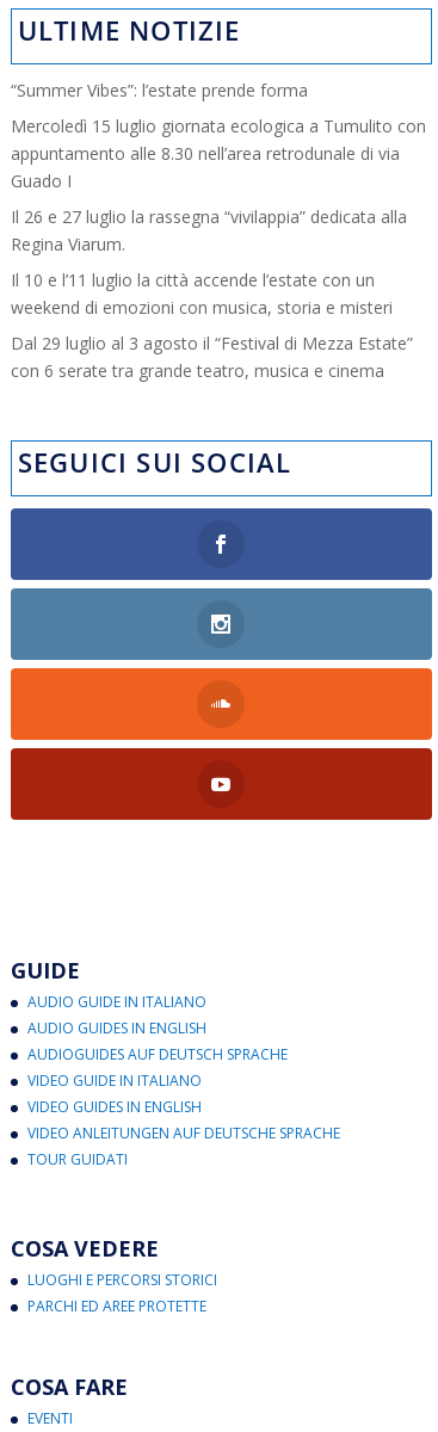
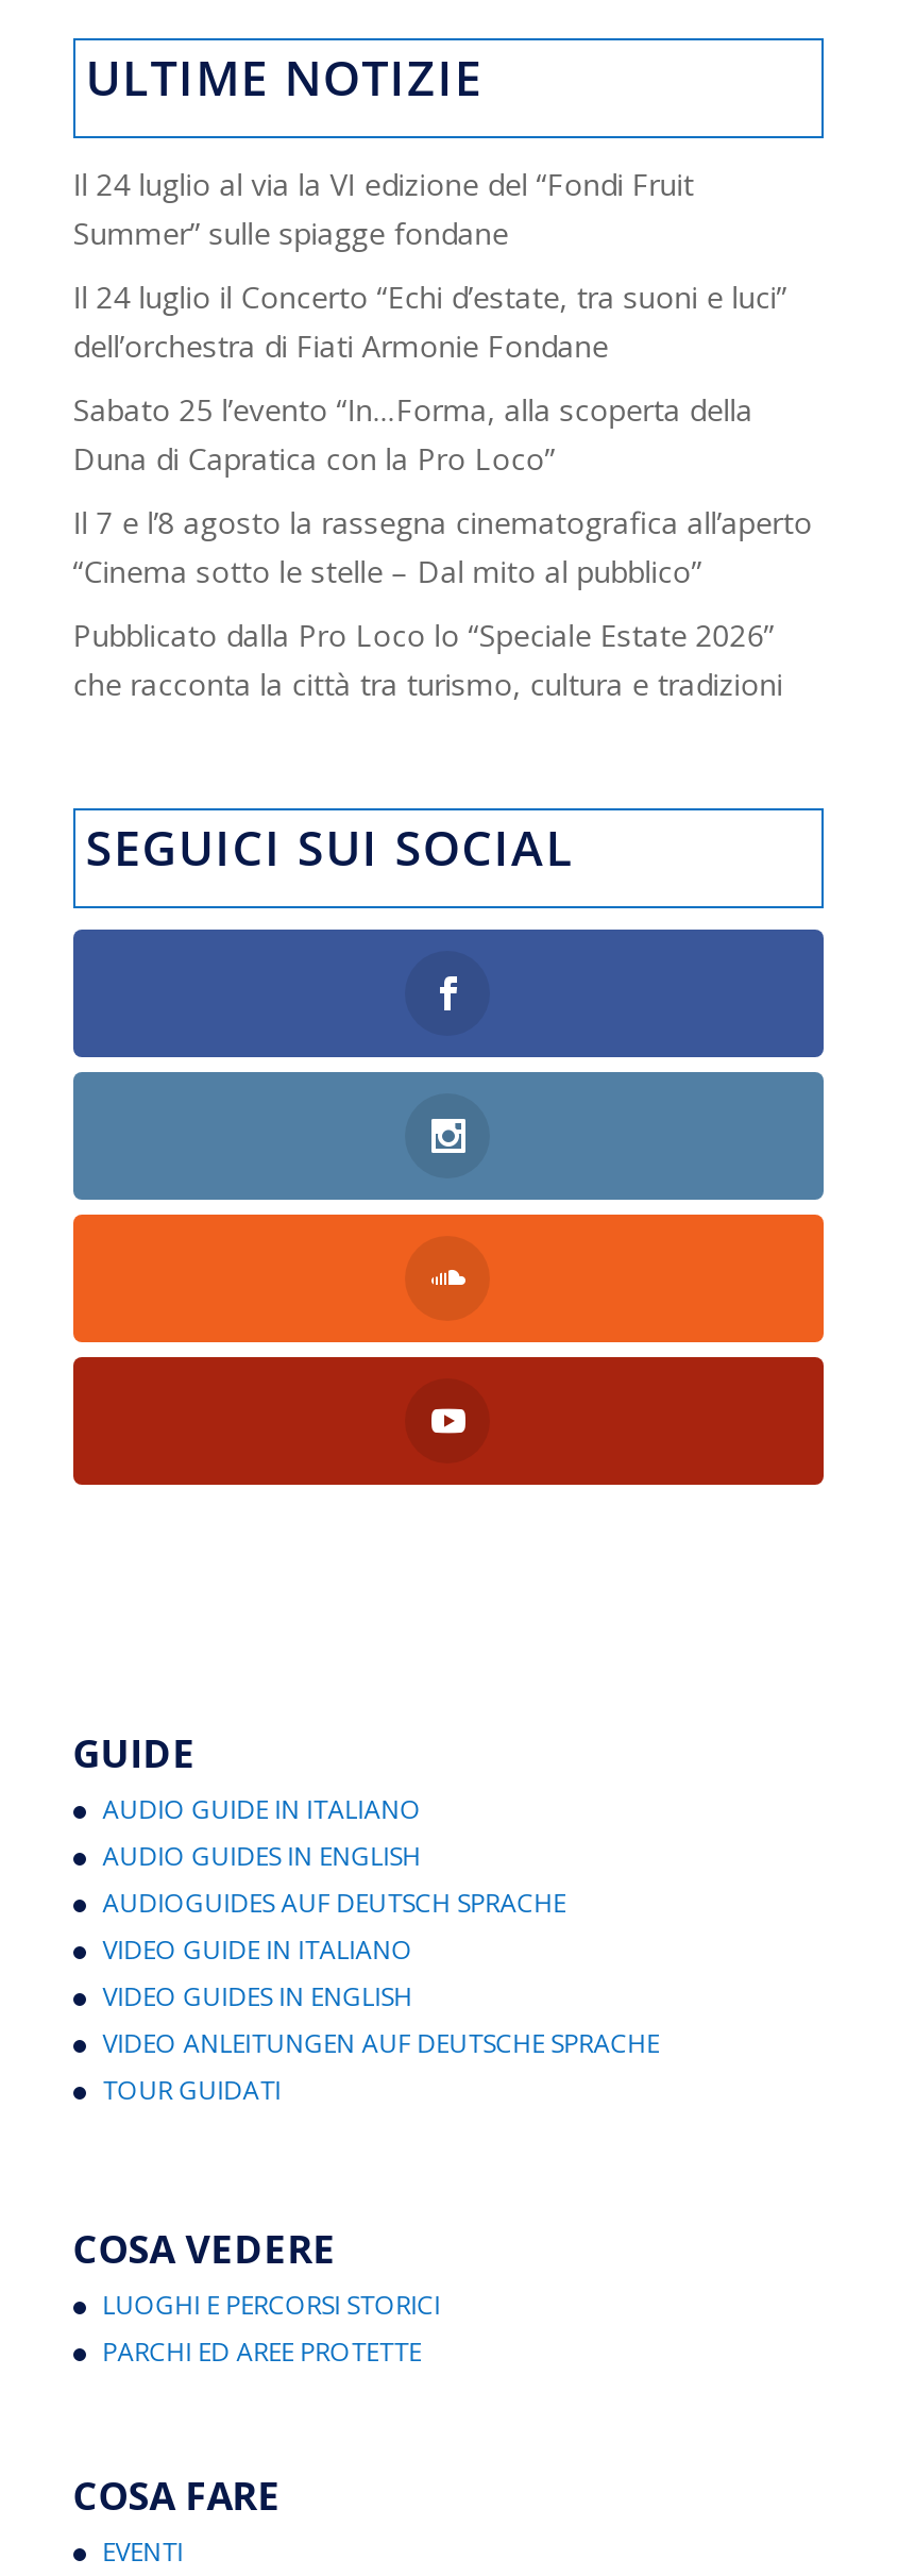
- “Summer Vibes”: l’estate prende forma
+ Il 24 luglio al via la VI edizione del “Fondi Fruit
+ Summer” sulle spiagge fondane

- Mercoledì 15 luglio giornata ecologica a Tumulito con
- appuntamento alle 8.30 nell’area retrodunale di via
- Guado I
+ Il 24 luglio il Concerto “Echi d’estate, tra suoni e luci”
+ dell’orchestra di Fiati Armonie Fondane

- Il 26 e 27 luglio la rassegna “vivilappia” dedicata alla
- Regina Viarum.
+ Sabato 25 l’evento “In…Forma, alla scoperta della
+ Duna di Capratica con la Pro Loco”

- Il 10 e l’11 luglio la città accende l’estate con un
- weekend di emozioni con musica, storia e misteri
+ Il 7 e l’8 agosto la rassegna cinematografica all’aperto
+ “Cinema sotto le stelle – Dal mito al pubblico”

- Dal 29 luglio al 3 agosto il “Festival di Mezza Estate”
- con 6 serate tra grande teatro, musica e cinema
+ Pubblicato dalla Pro Loco lo “Speciale Estate 2026”
+ che racconta la città tra turismo, cultura e tradizioni
